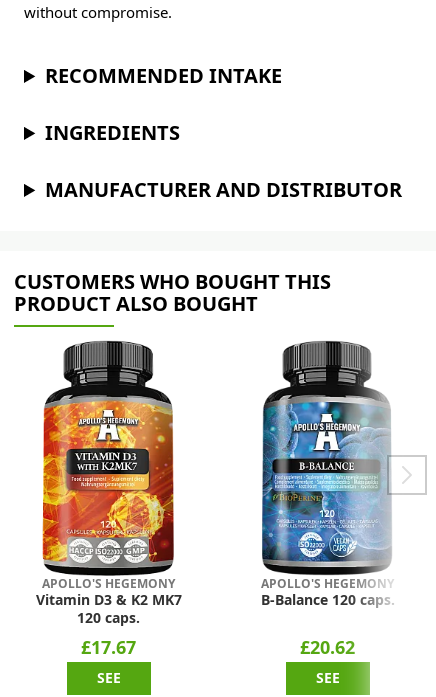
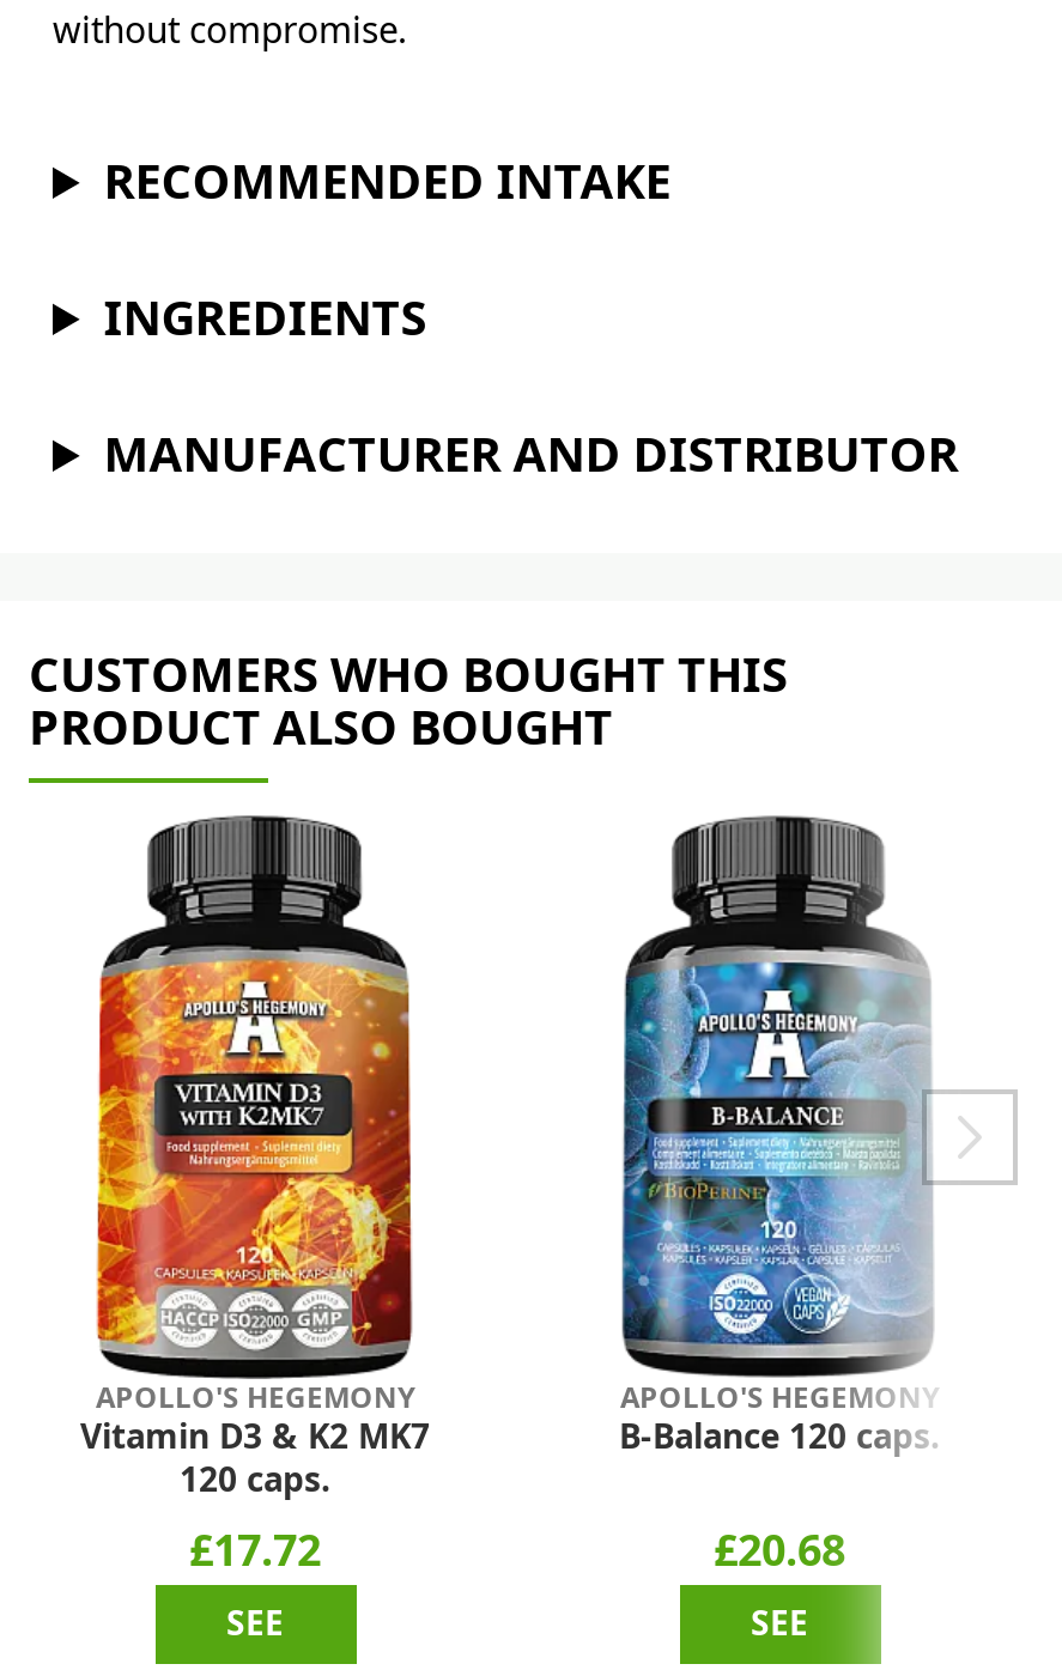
- £17.67
+ £17.72

- £20.62
+ £20.68
